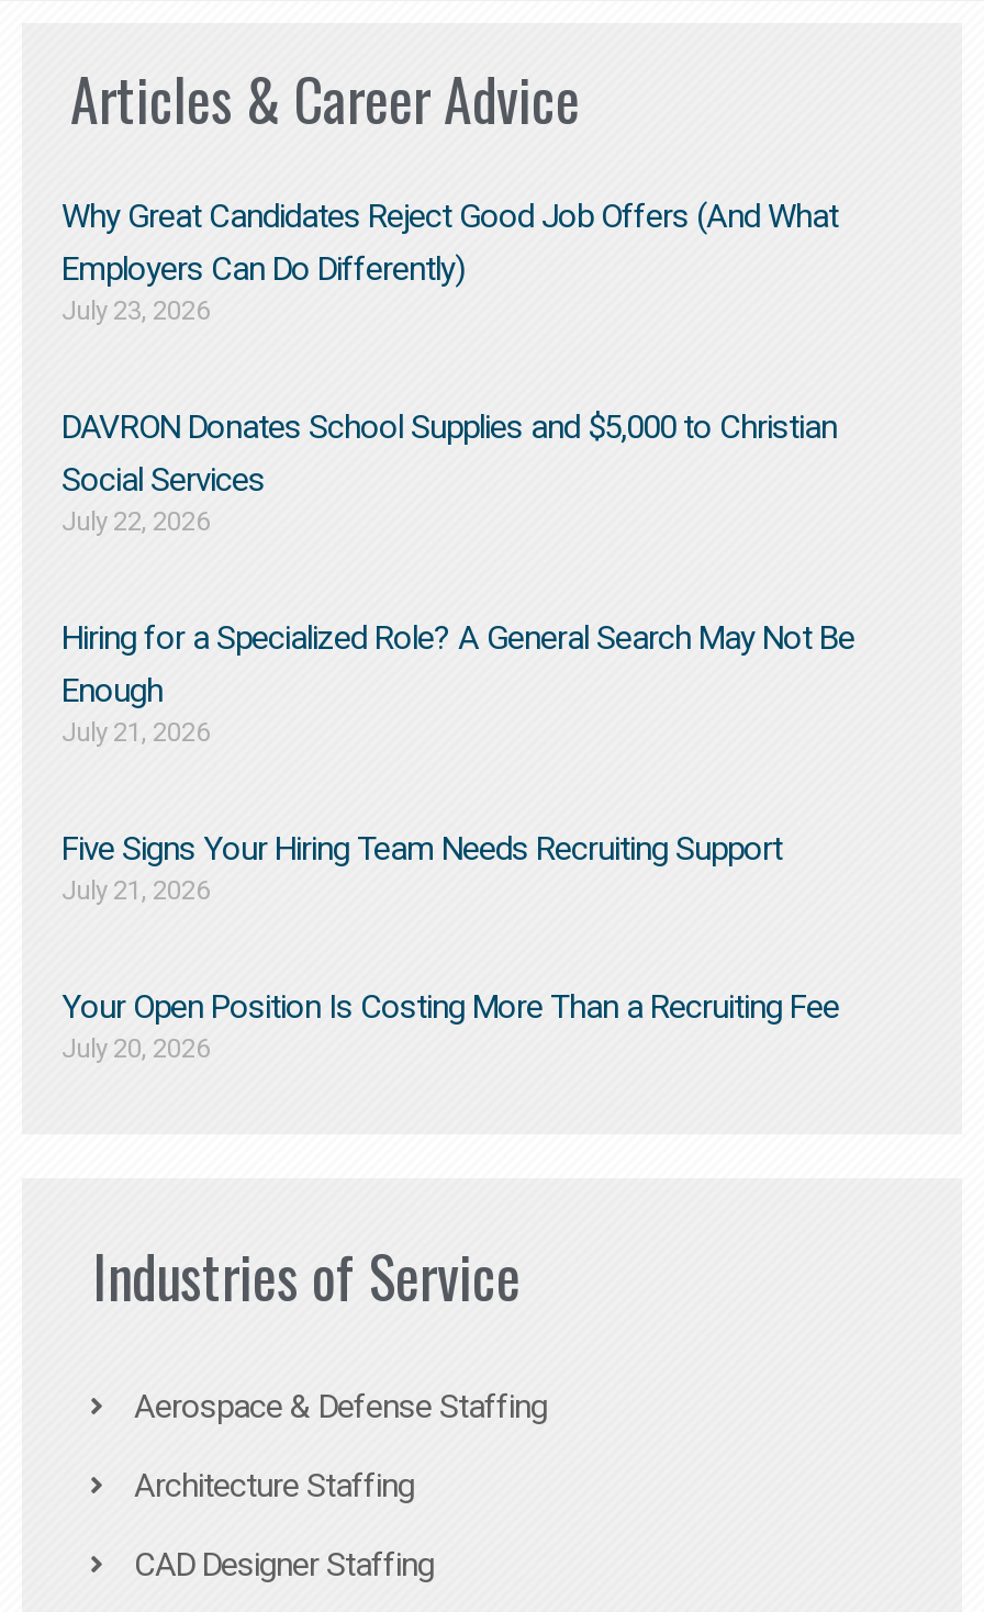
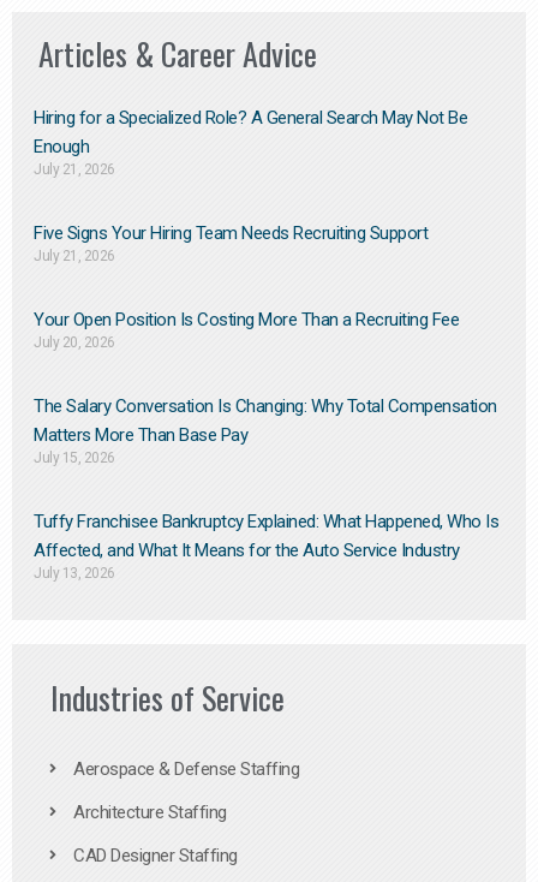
- Why Great Candidates Reject Good Job Offers (And What
- Employers Can Do Differently)
- July 23, 2026
- DAVRON Donates School Supplies and $5,000 to Christian
- Social Services
- July 22, 2026

moved up: Hiring for a Specialized Role? A General Search May Not Be | Enough | July 21, 2026 | Five Signs Your Hiring Team Needs Recruiting Support | July 21, 2026 | Your Open Position Is Costing More Than a Recruiting Fee | July 20, 2026

+ The Salary Conversation Is Changing: Why Total Compensation
+ Matters More Than Base Pay
+ July 15, 2026
+ Tuffy Franchisee Bankruptcy Explained: What Happened, Who Is
+ Affected, and What It Means for the Auto Service Industry
+ July 13, 2026
